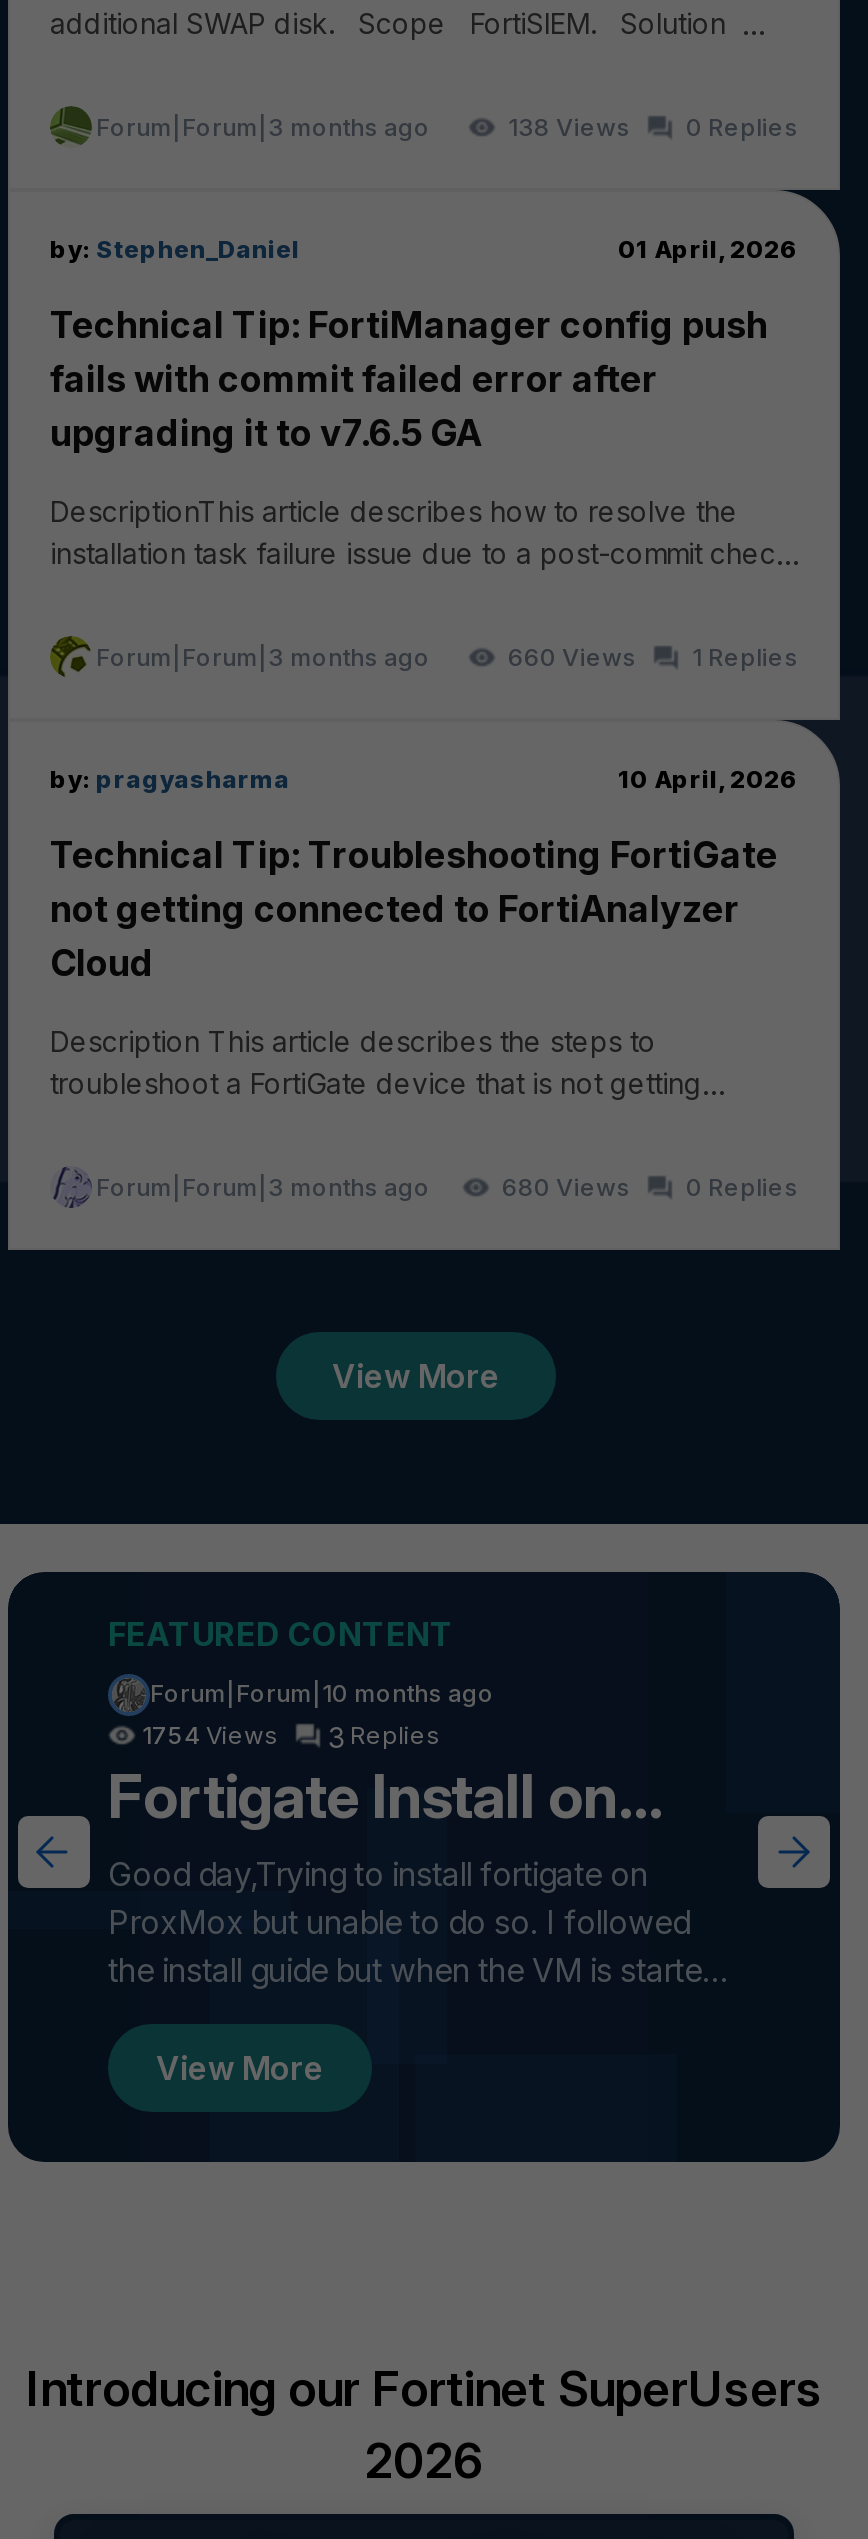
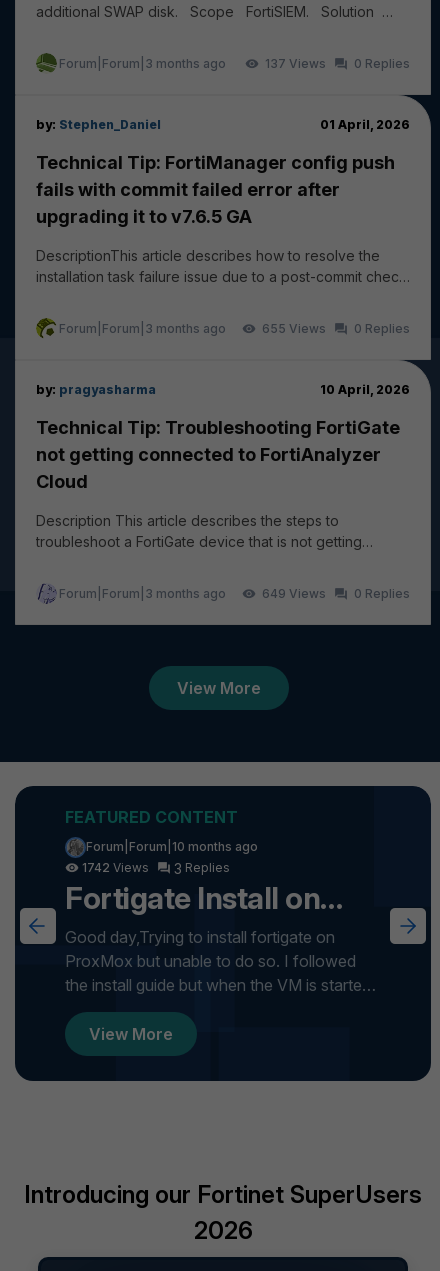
- 138
+ 137

- 660
+ 655

- 1
+ 0

- 680
+ 649

- 1754
+ 1742
